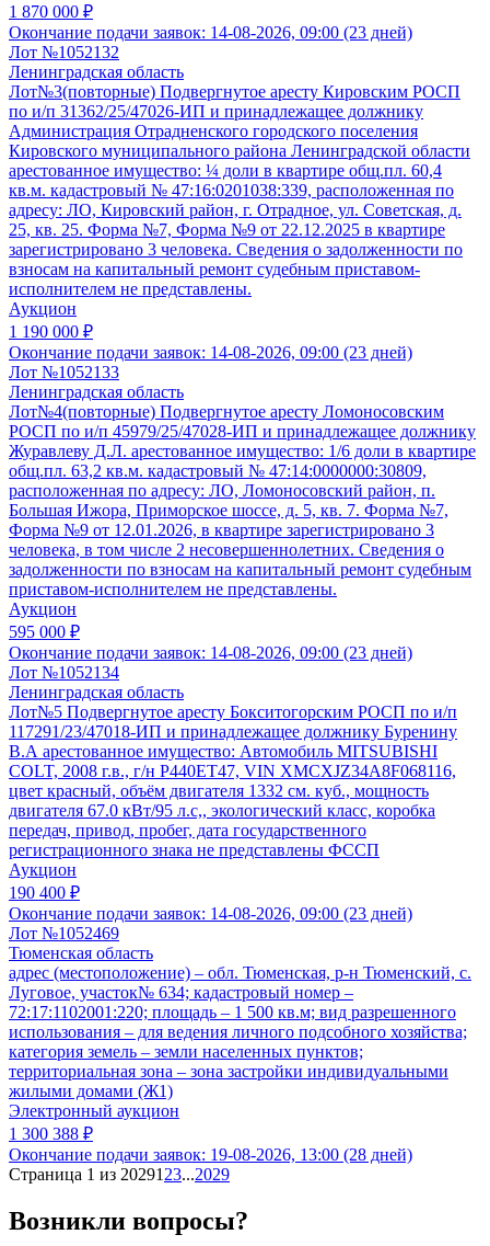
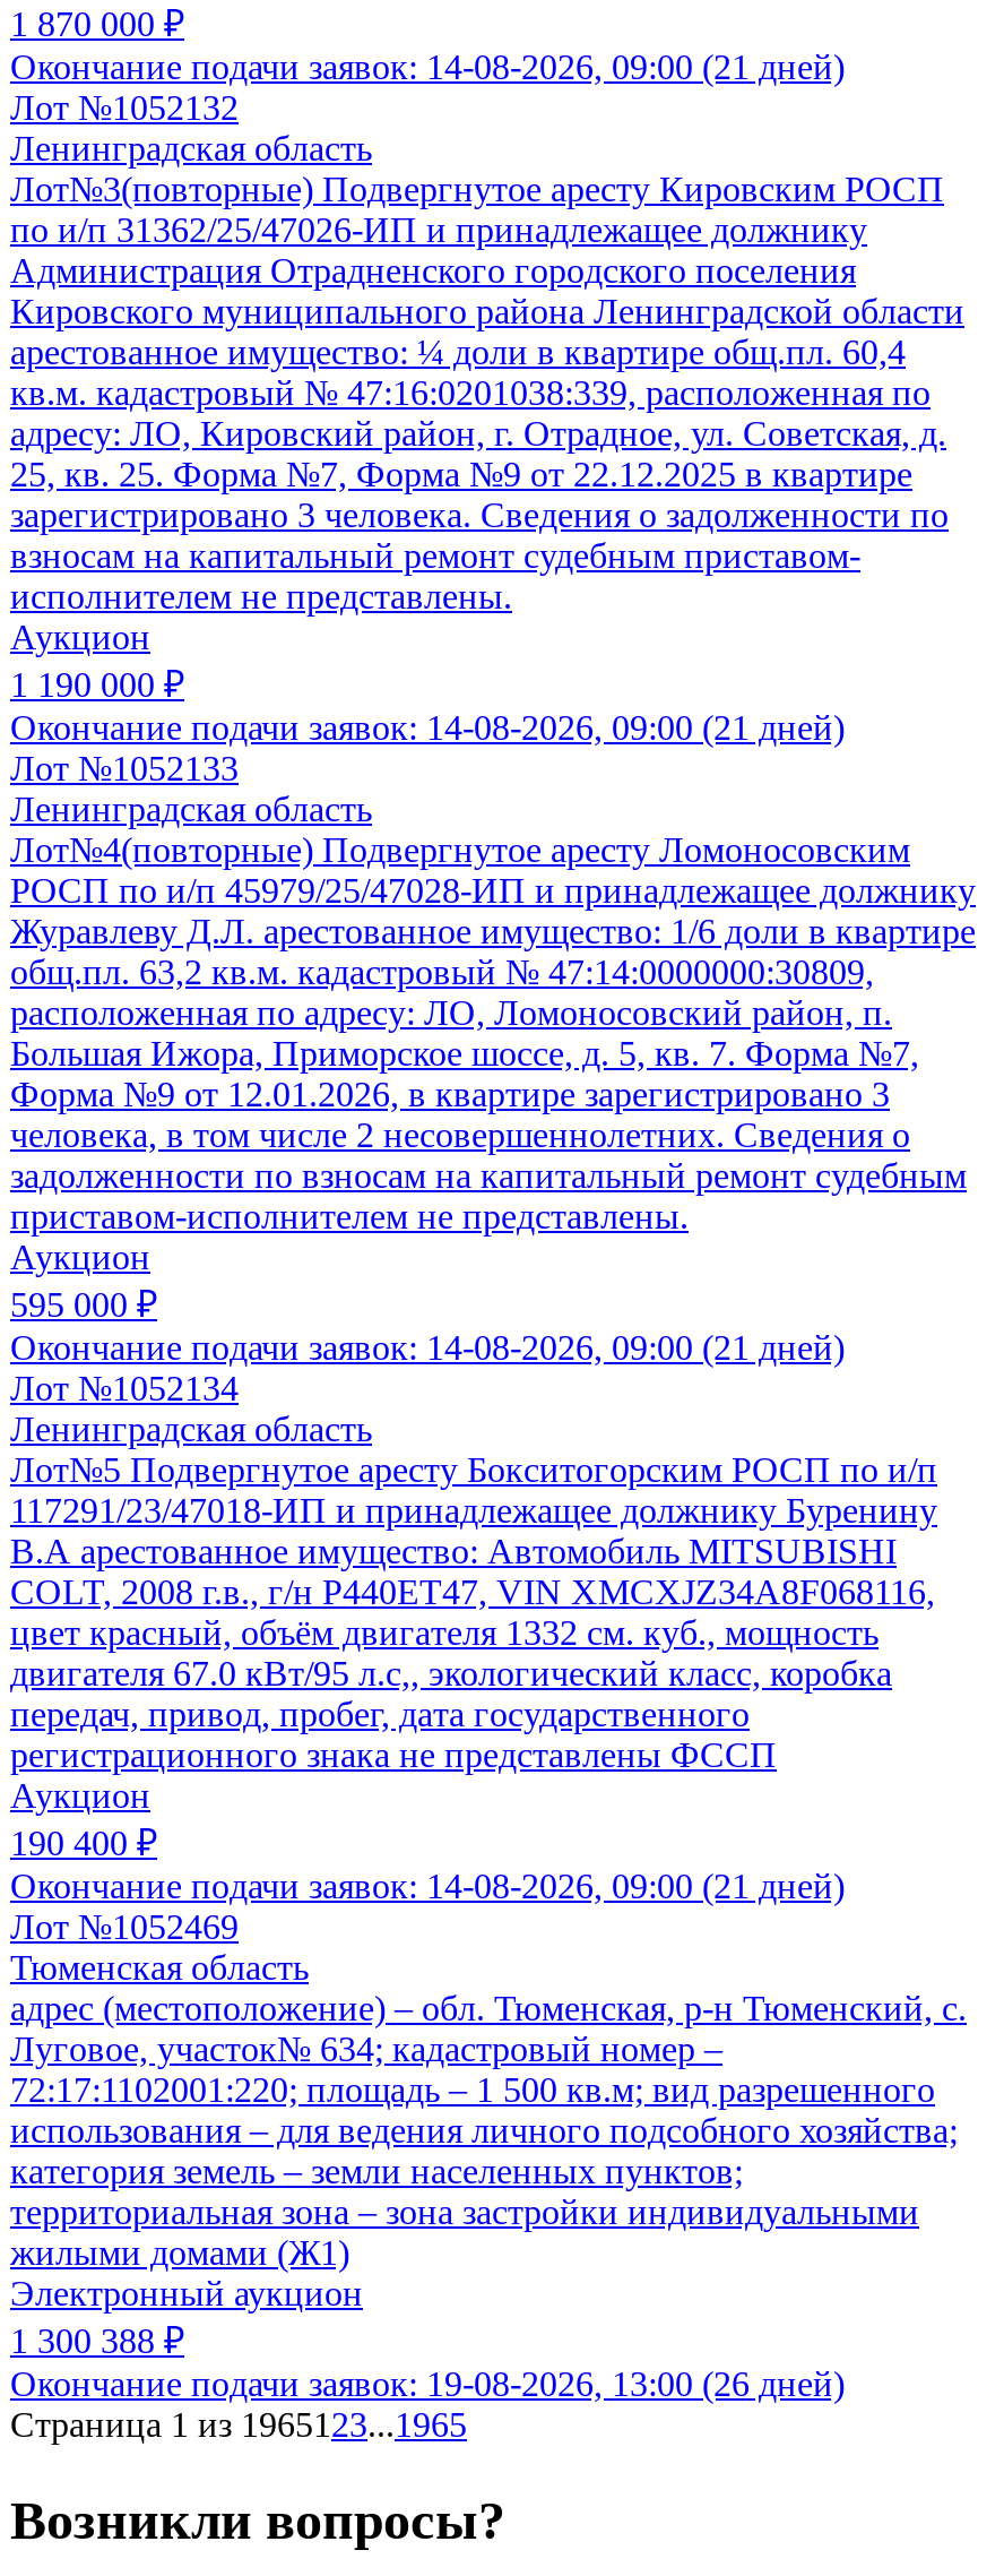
- Окончание подачи заявок: 14-08-2026, 09:00 (23 дней)
+ Окончание подачи заявок: 14-08-2026, 09:00 (21 дней)

- Окончание подачи заявок: 14-08-2026, 09:00 (23 дней)
+ Окончание подачи заявок: 14-08-2026, 09:00 (21 дней)

- Окончание подачи заявок: 14-08-2026, 09:00 (23 дней)
+ Окончание подачи заявок: 14-08-2026, 09:00 (21 дней)

- Окончание подачи заявок: 14-08-2026, 09:00 (23 дней)
+ Окончание подачи заявок: 14-08-2026, 09:00 (21 дней)

- Окончание подачи заявок: 19-08-2026, 13:00 (28 дней)
+ Окончание подачи заявок: 19-08-2026, 13:00 (26 дней)

- Страница 1 из 20291 23...2029
+ Страница 1 из 19651 23...1965
